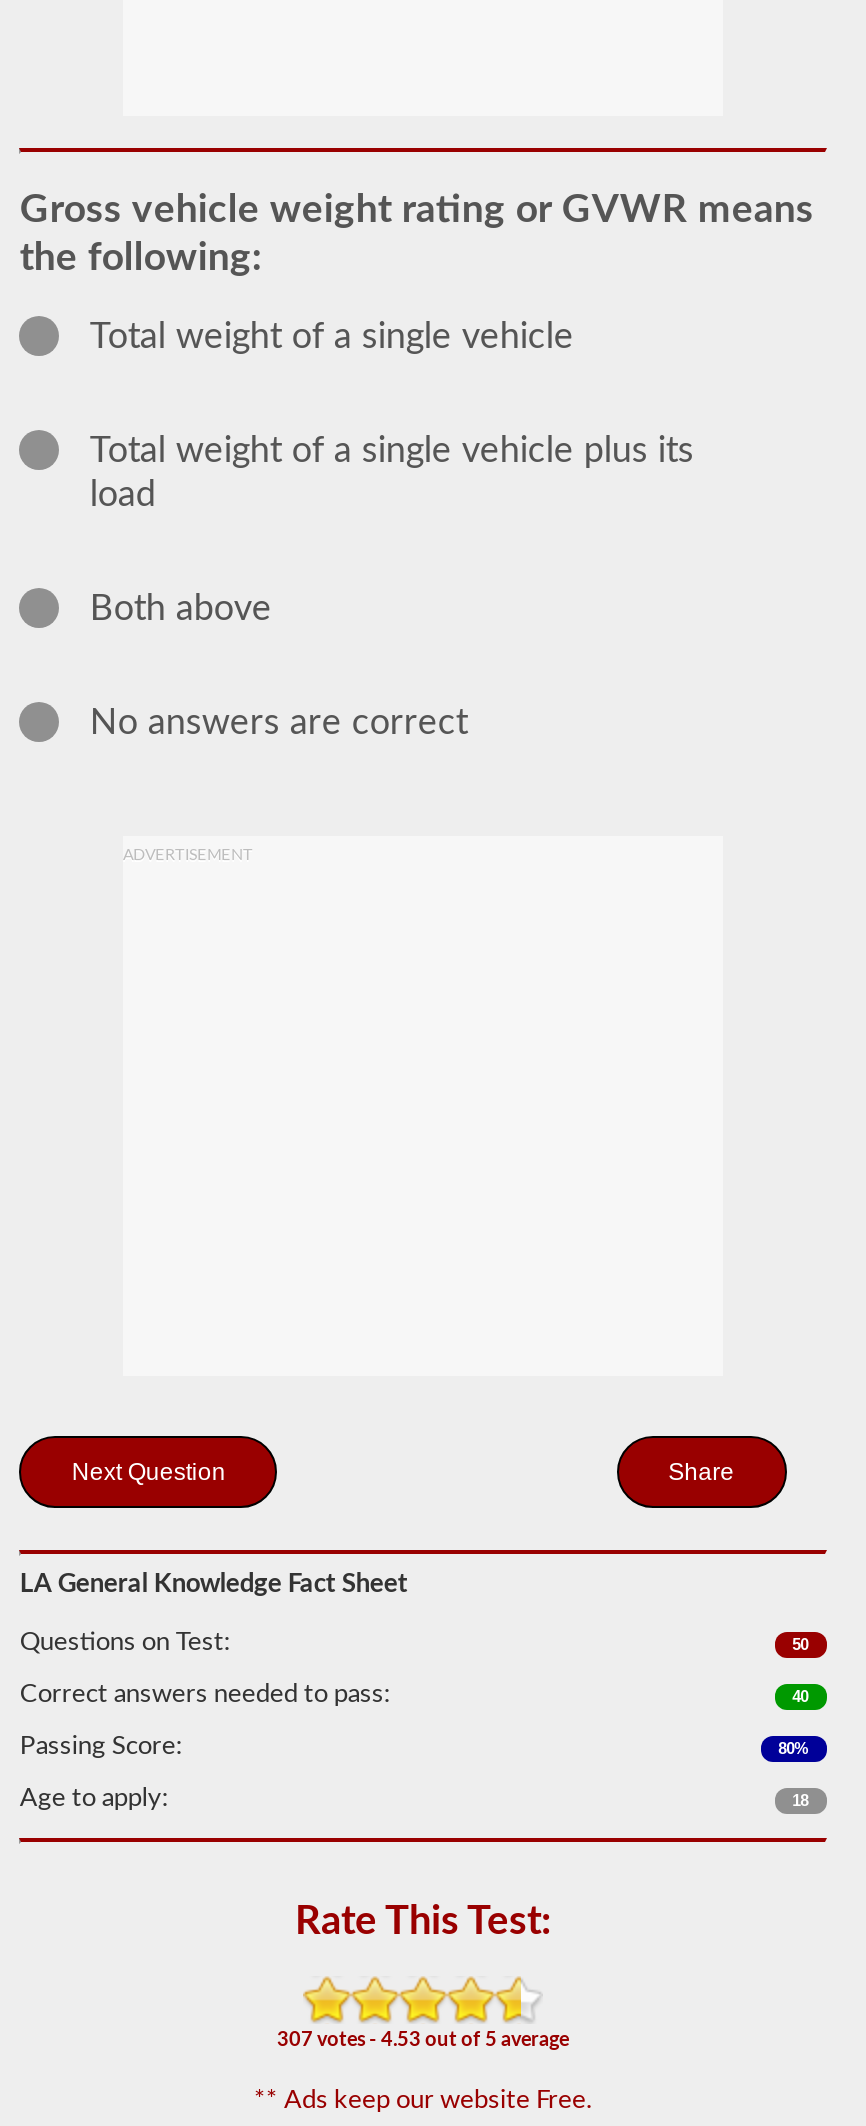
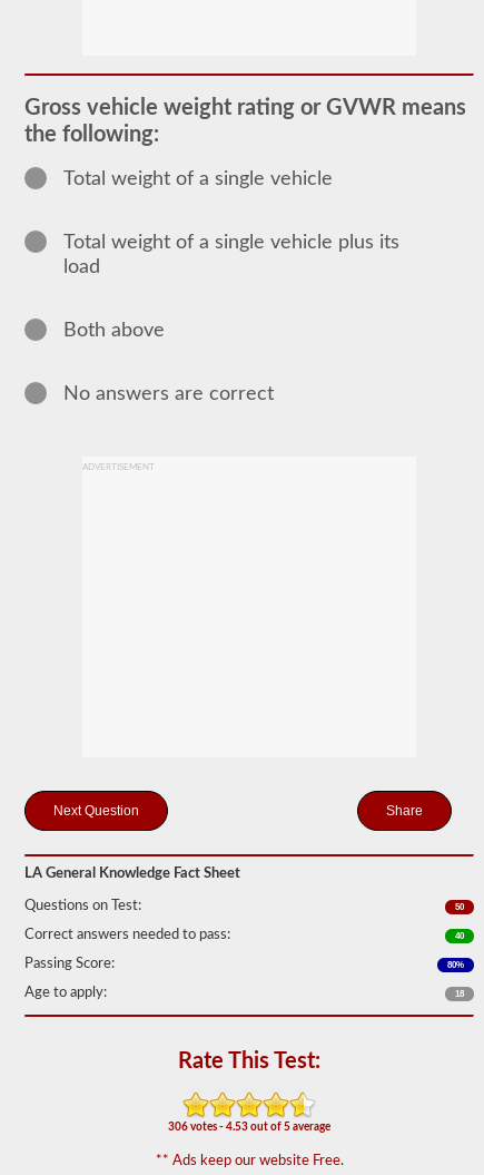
- 307 votes - 4.53 out of 5 average
+ 306 votes - 4.53 out of 5 average
